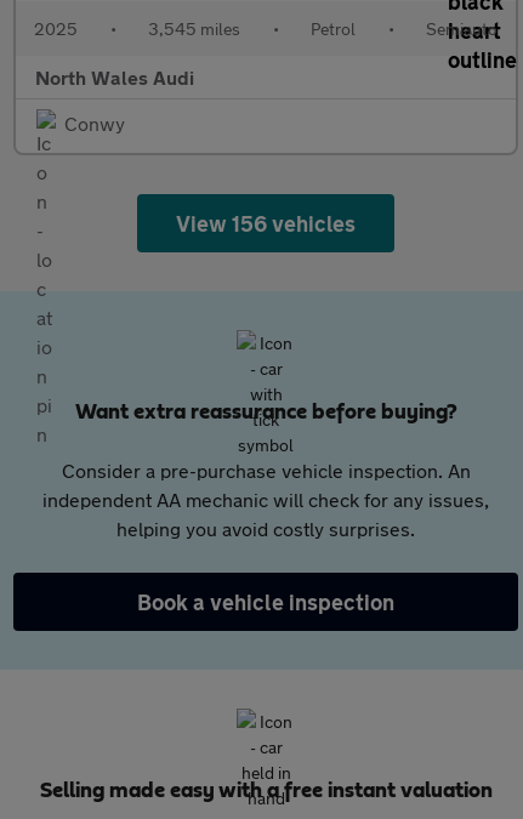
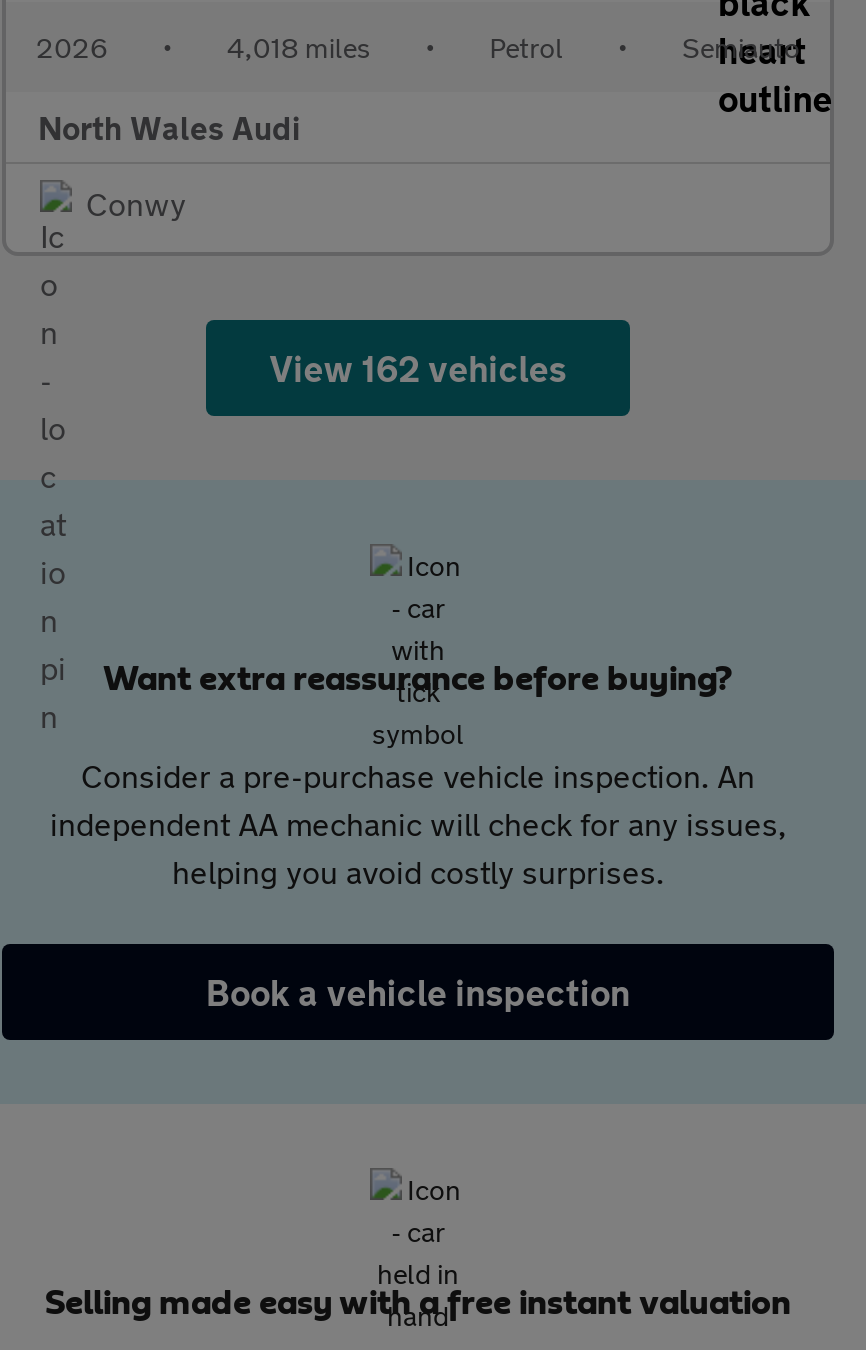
- 2025
+ 2026

- 3,545 miles
+ 4,018 miles

- View 156 vehicles
+ View 162 vehicles
